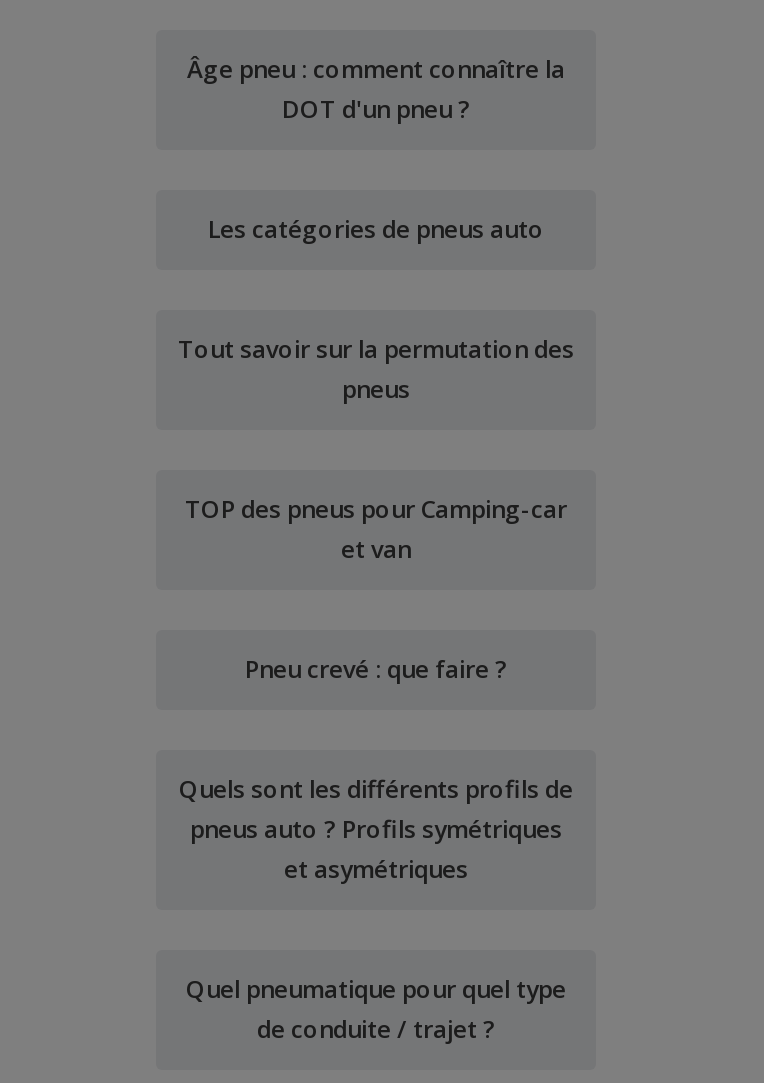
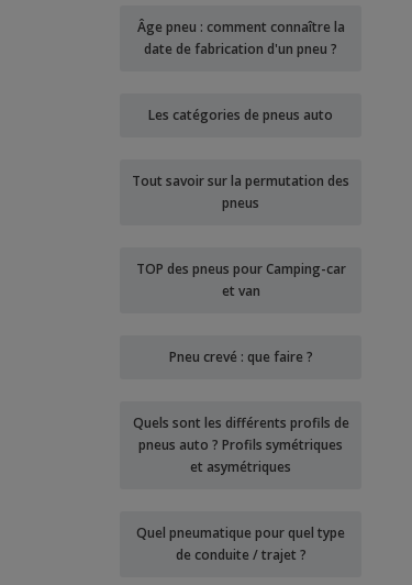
- DOT d'un pneu ?
+ date de fabrication d'un pneu ?
